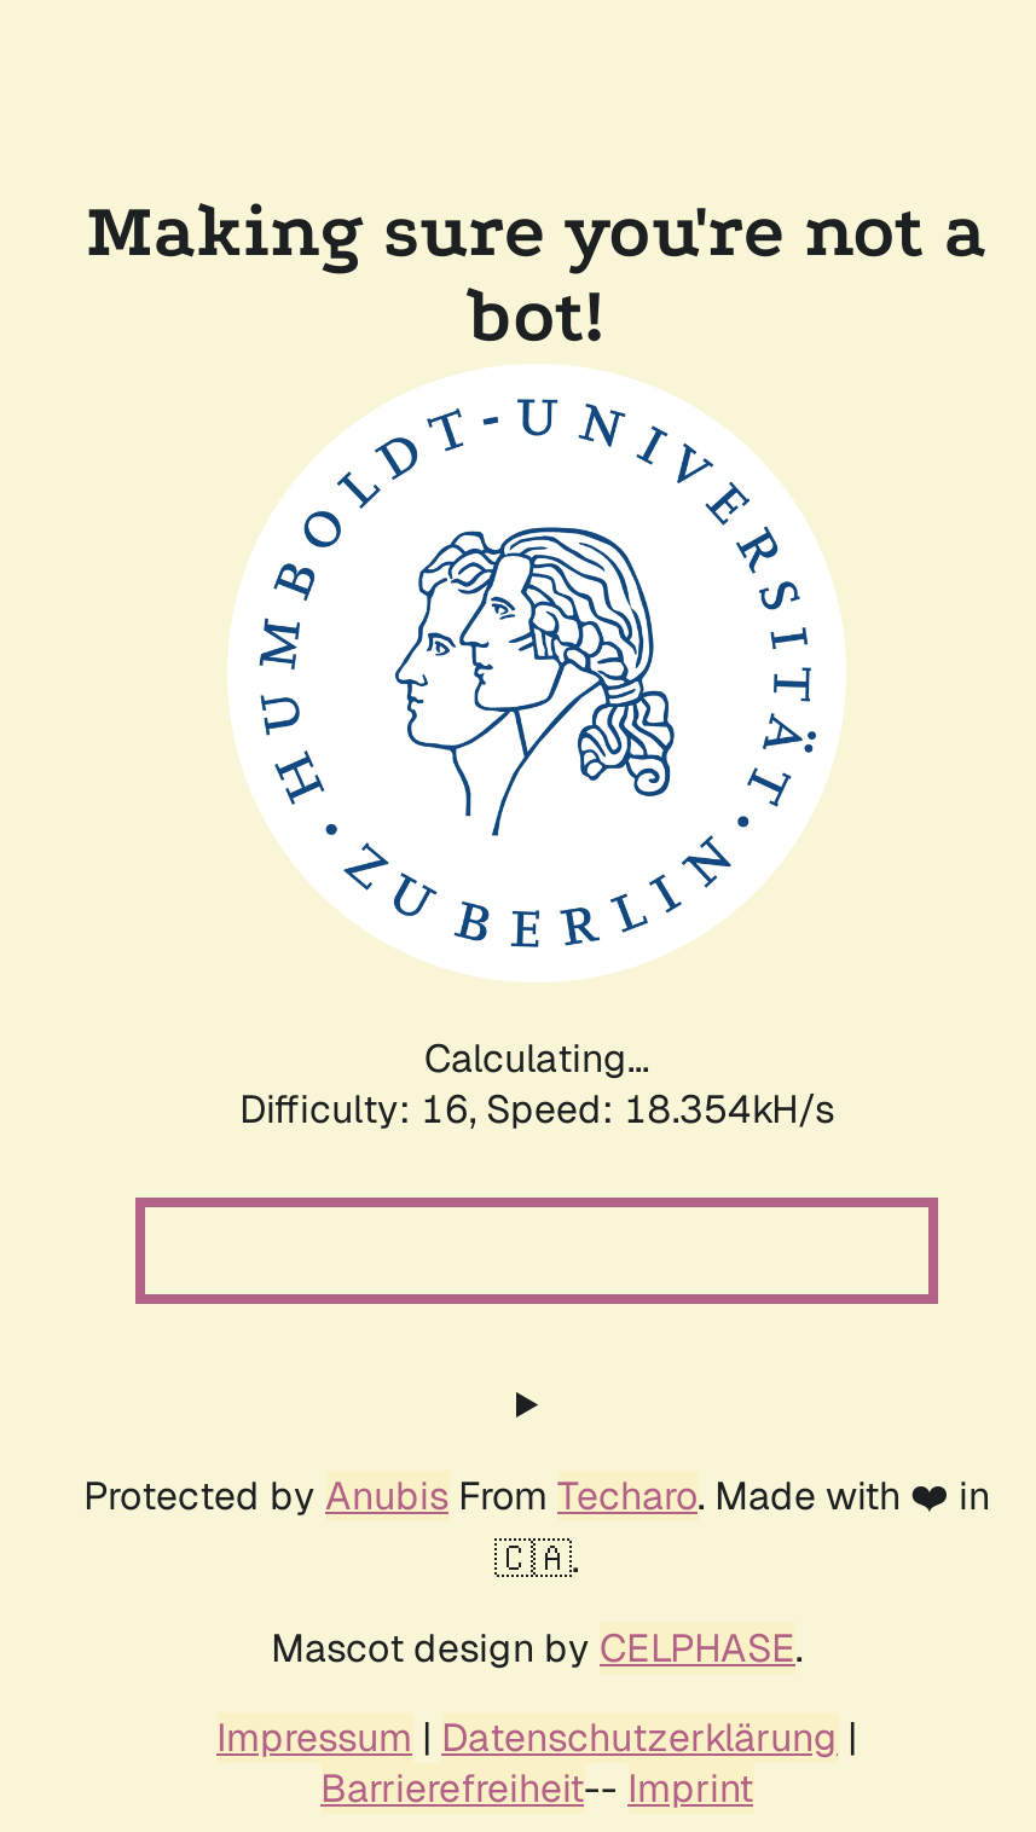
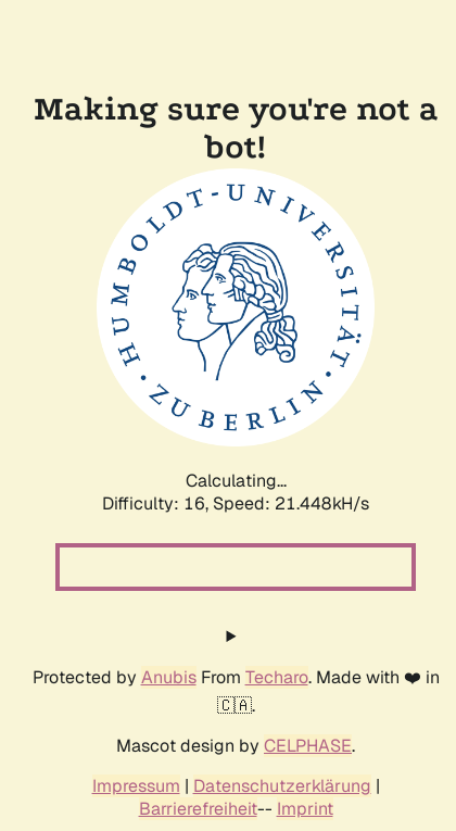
- Difficulty: 16, Speed: 18.354kH/s
+ Difficulty: 16, Speed: 21.448kH/s
